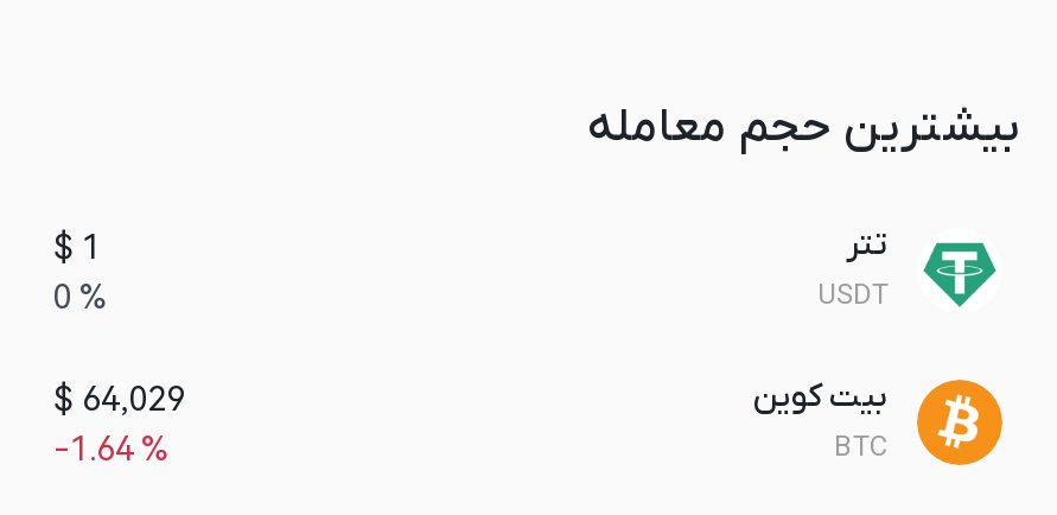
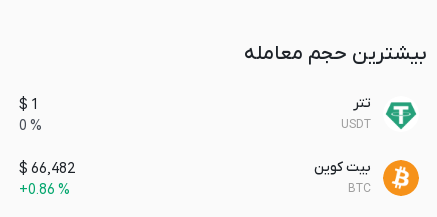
- 64,029
+ 66,482

- -1.64%
+ +0.86%
